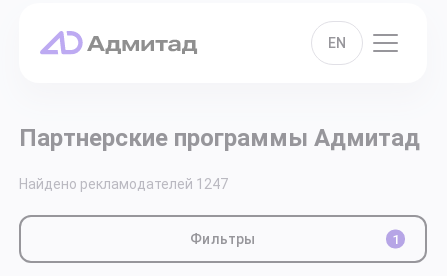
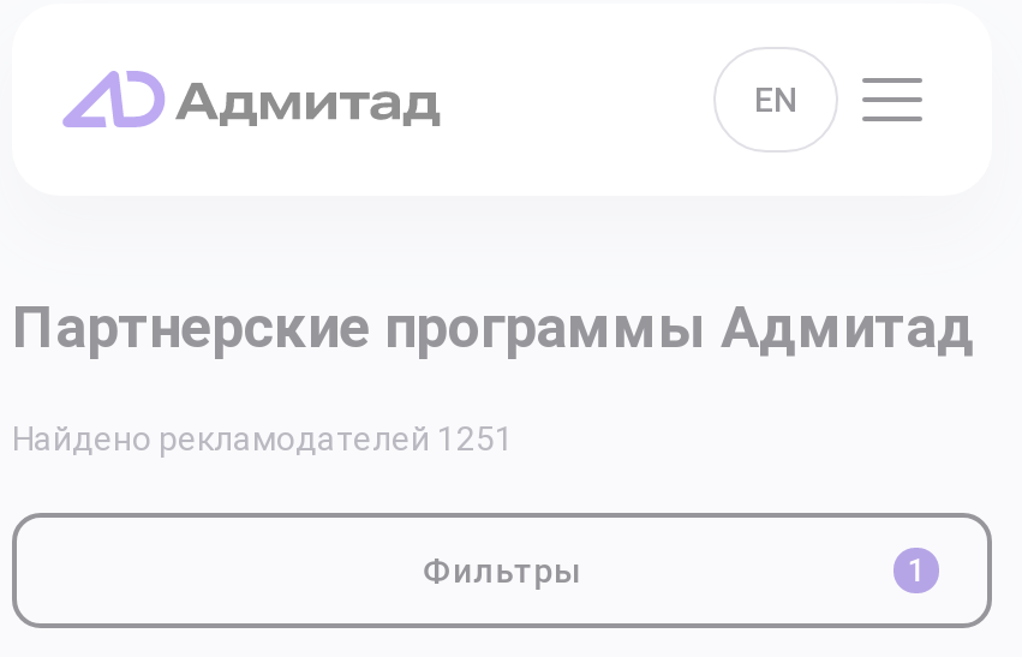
- Найдено рекламодателей 1247
+ Найдено рекламодателей 1251
